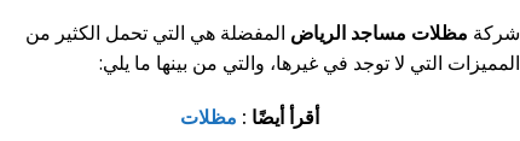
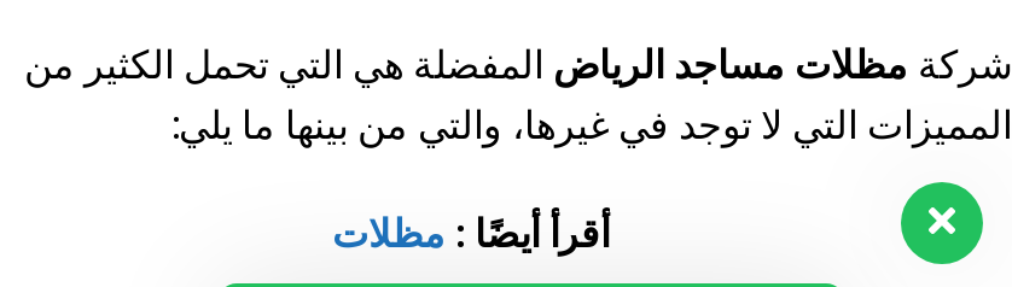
+ [image]
